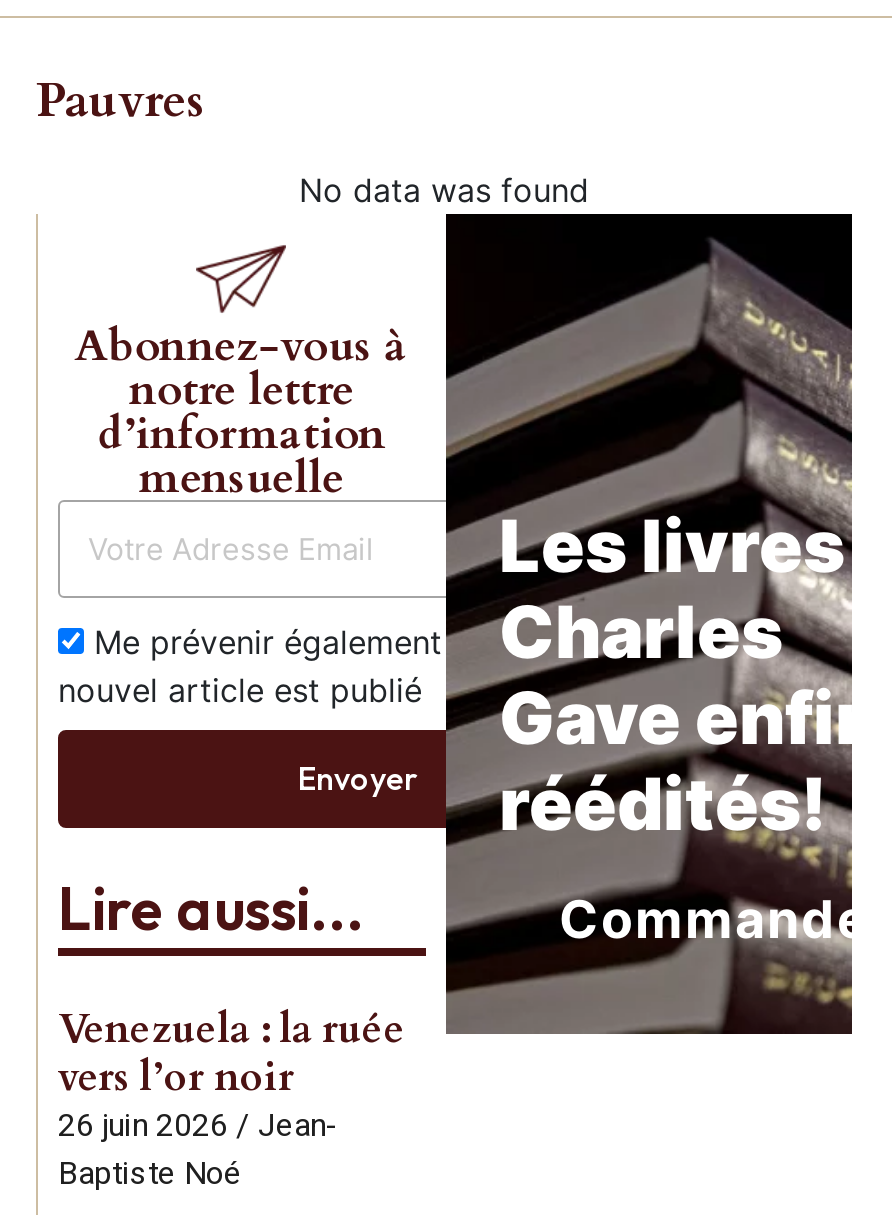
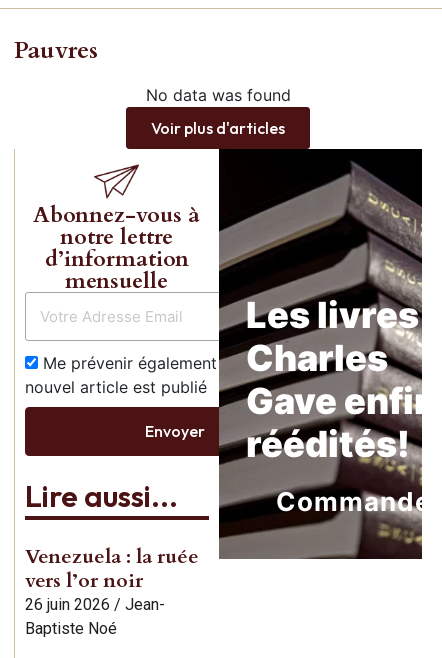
+ Voir plus d'articles
